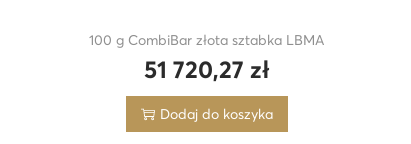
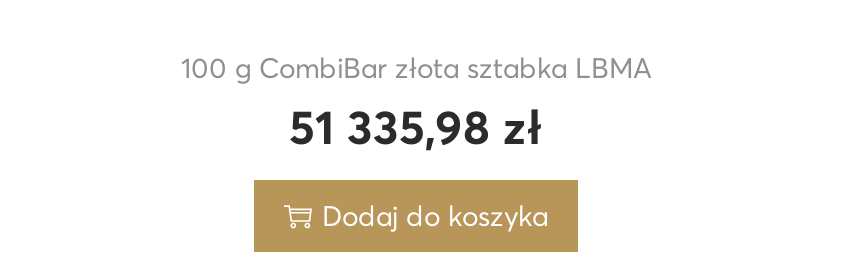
- 51 720,27 zł
+ 51 335,98 zł
